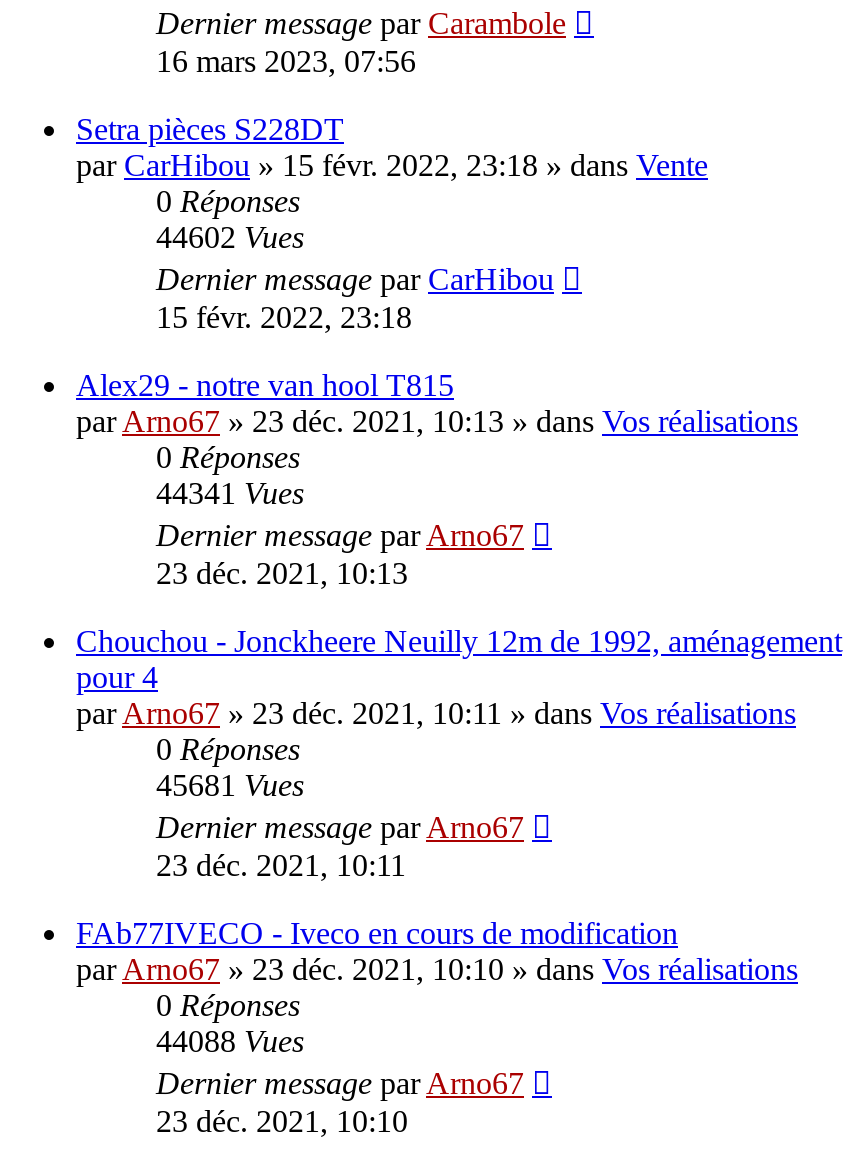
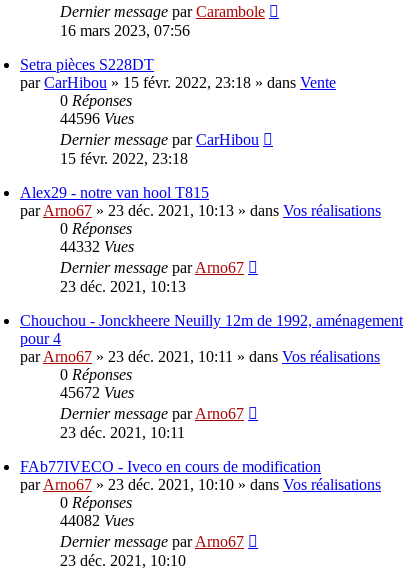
- 44602 Vues
+ 44596 Vues

- 44341 Vues
+ 44332 Vues

- 45681 Vues
+ 45672 Vues

- 44088 Vues
+ 44082 Vues
